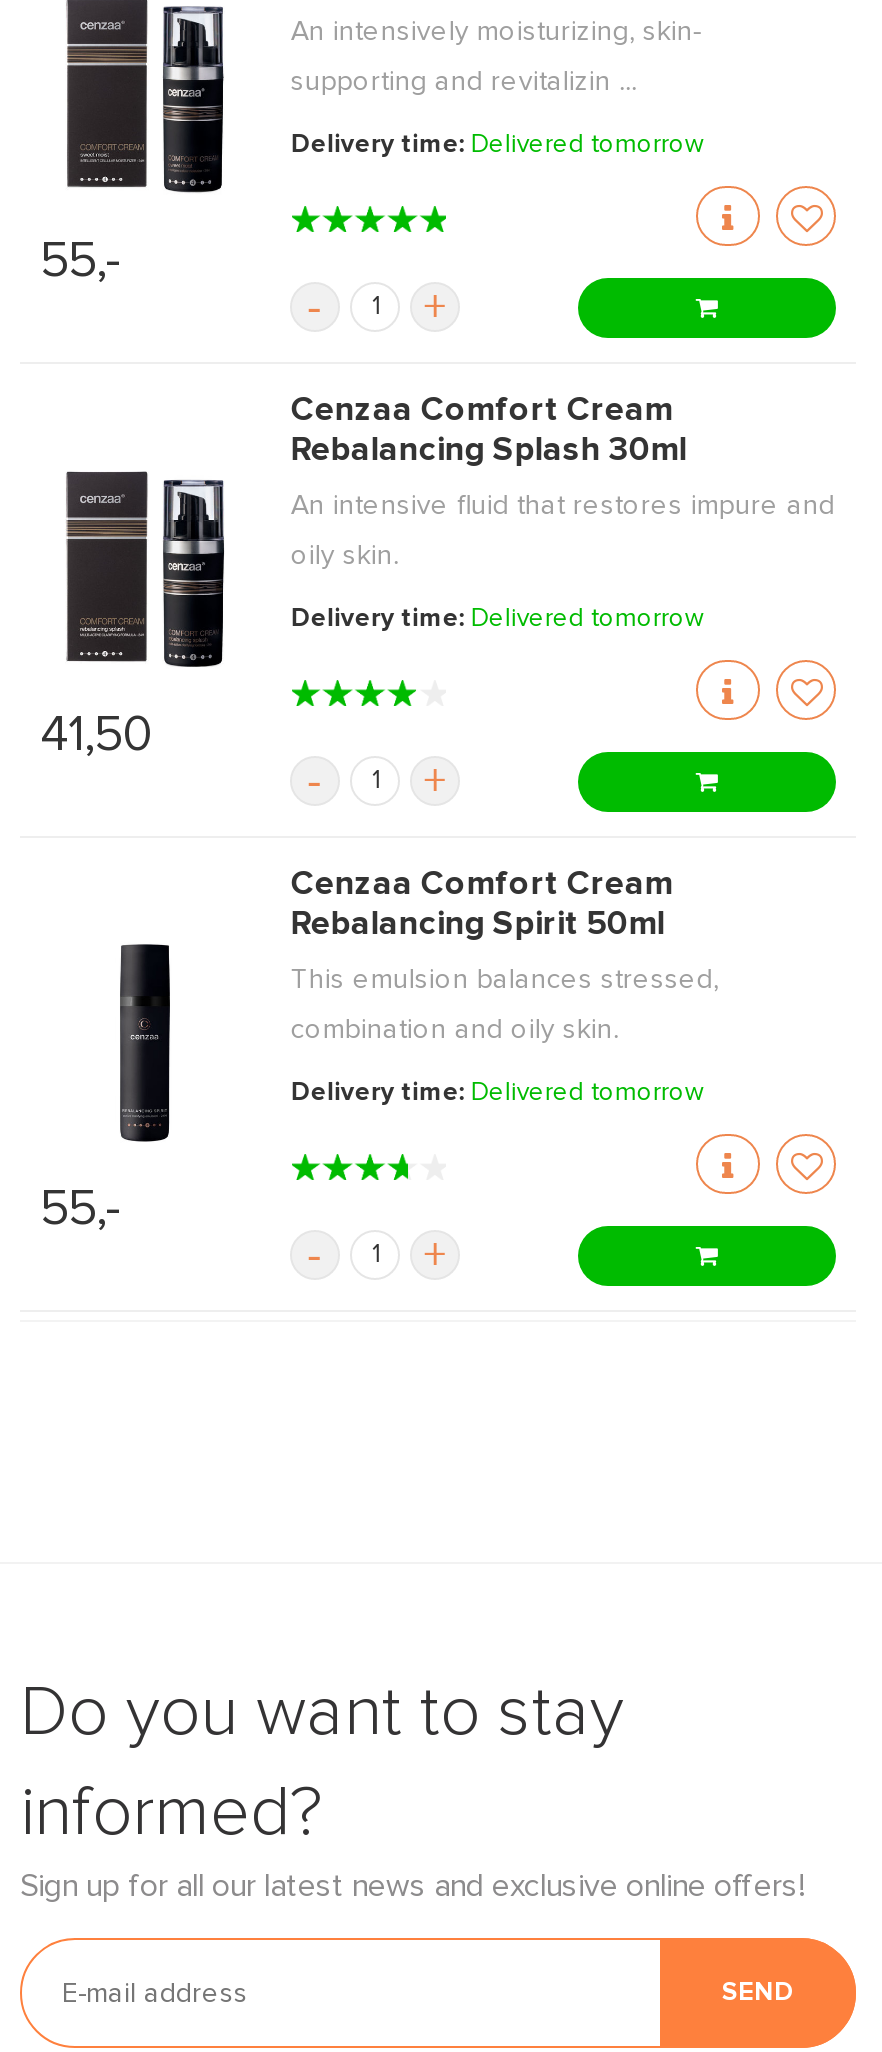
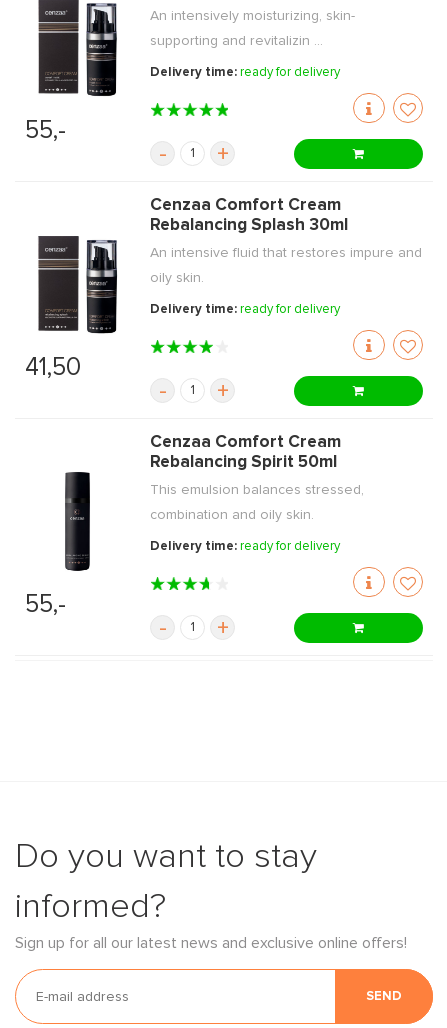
- Delivery time: Delivered tomorrow
+ Delivery time: ready for delivery

- Delivery time: Delivered tomorrow
+ Delivery time: ready for delivery

- Delivery time: Delivered tomorrow
+ Delivery time: ready for delivery
